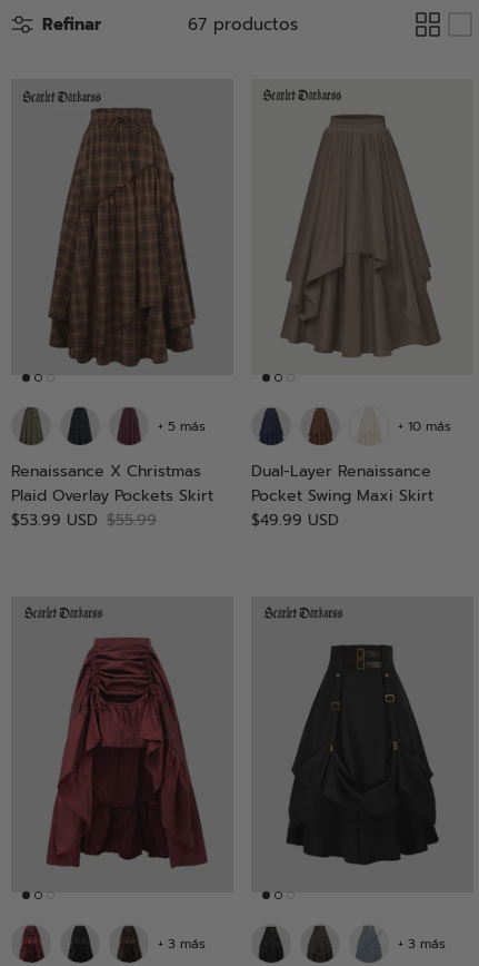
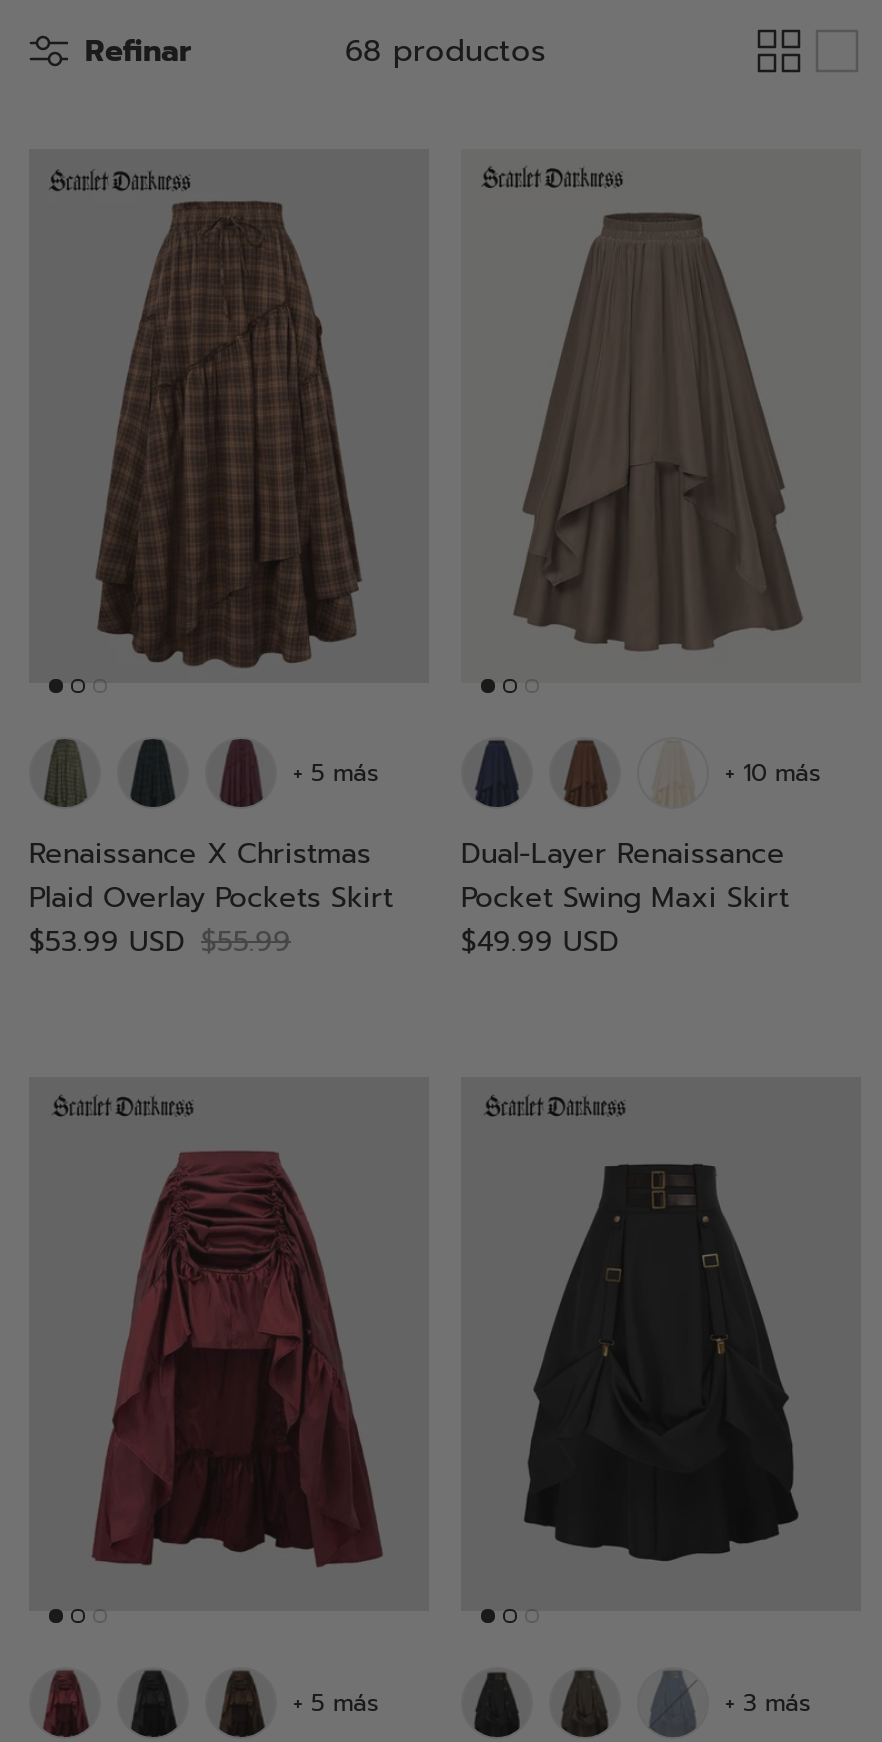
- 67 productos
+ 68 productos

- + 3 más
+ + 5 más
